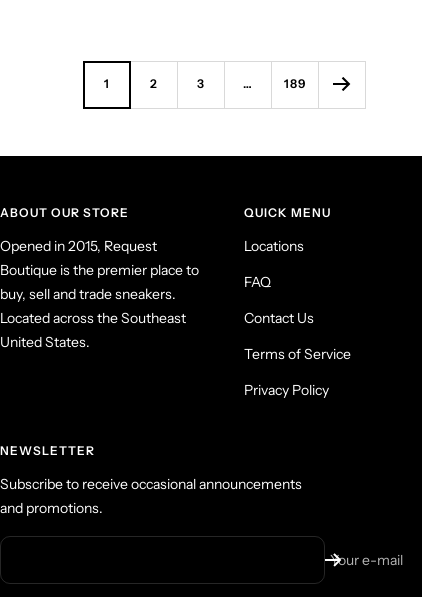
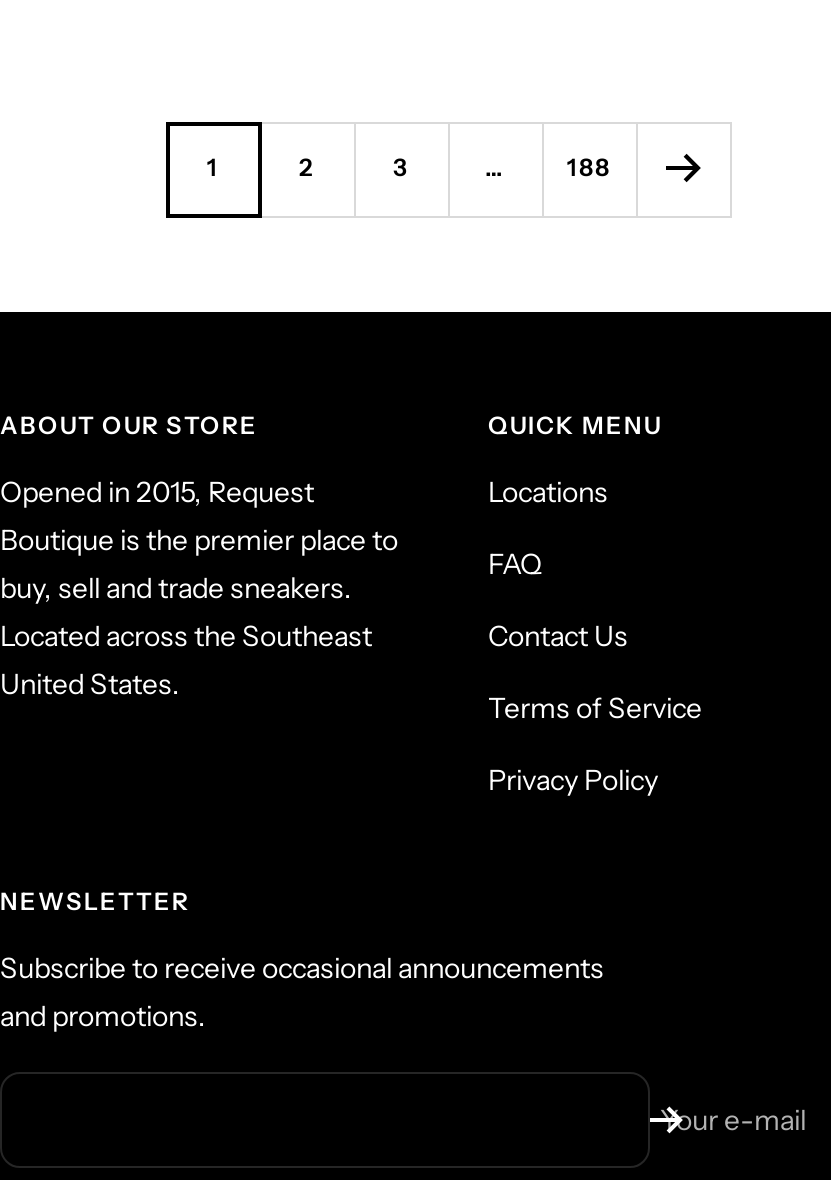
- 189
+ 188
